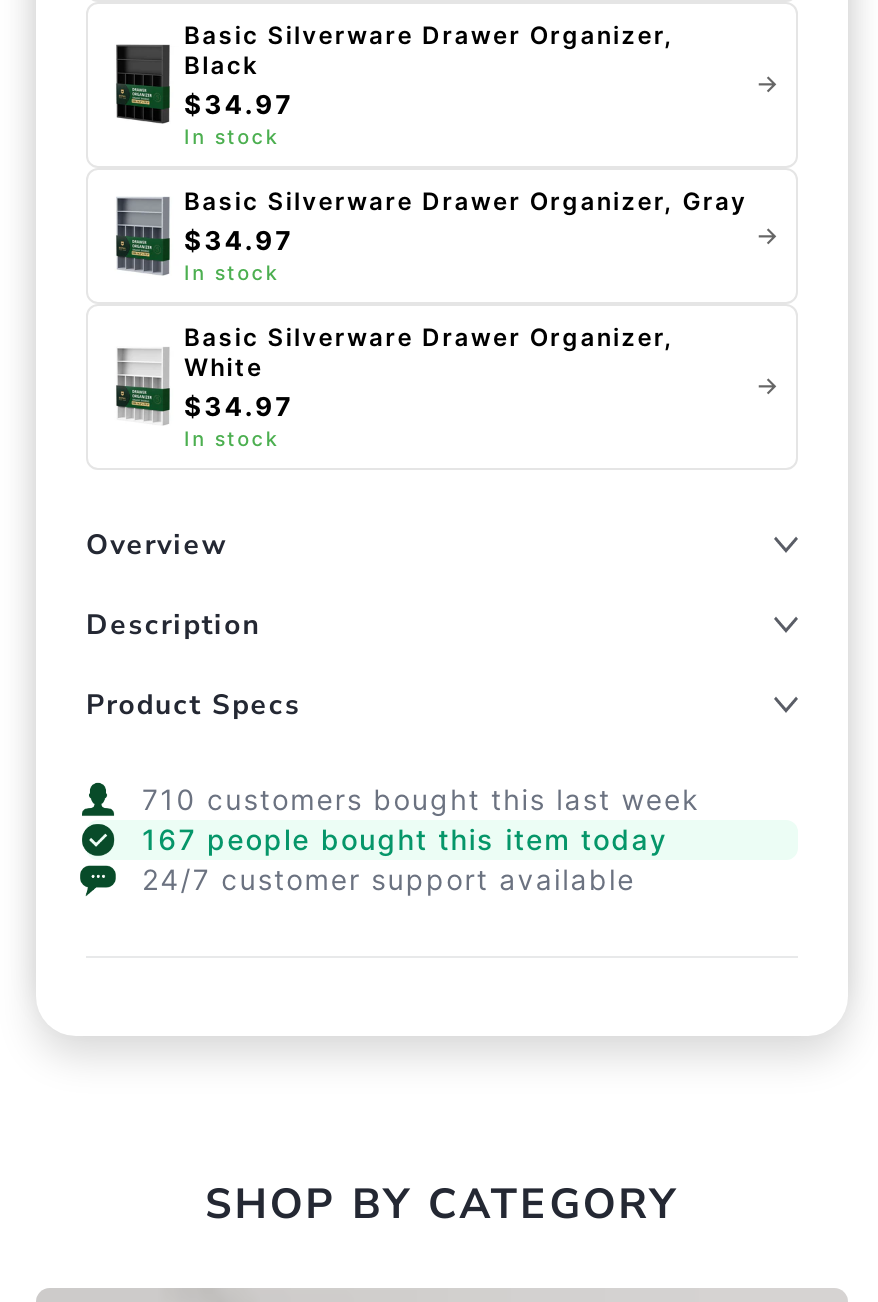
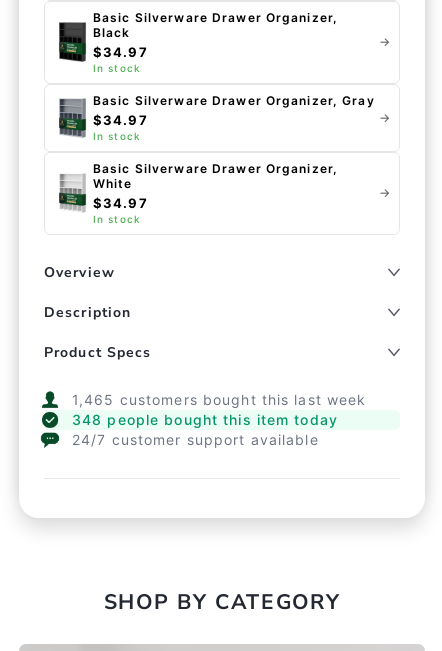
- 710 customers bought this last week
+ 1,465 customers bought this last week

- 167 people bought this item today
+ 348 people bought this item today
